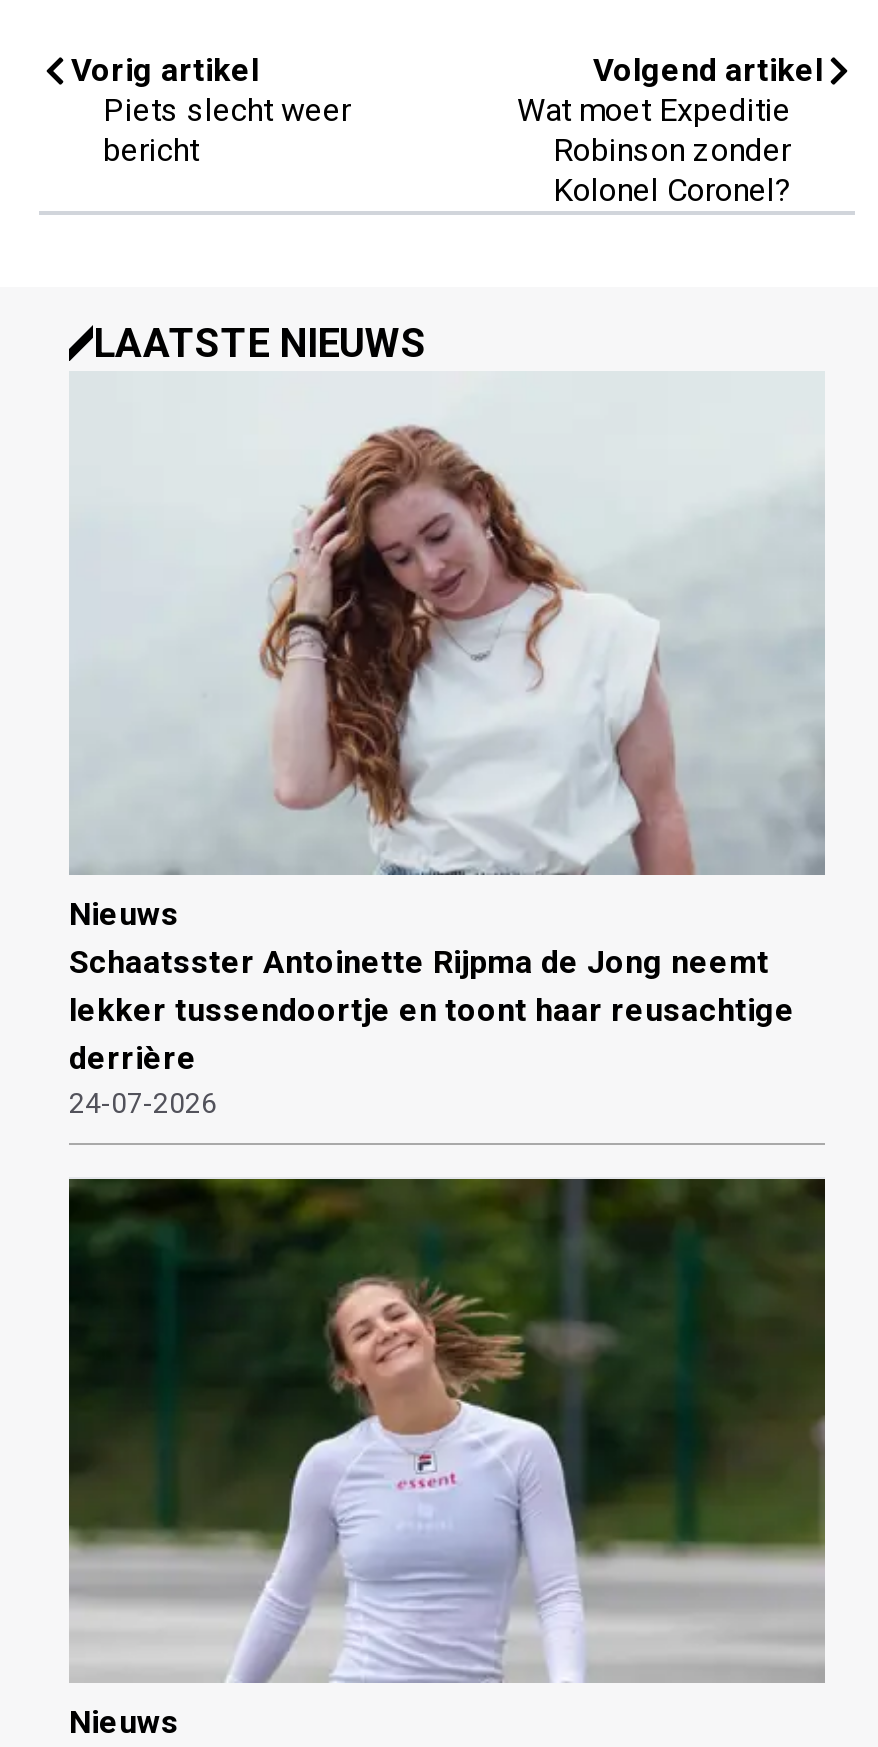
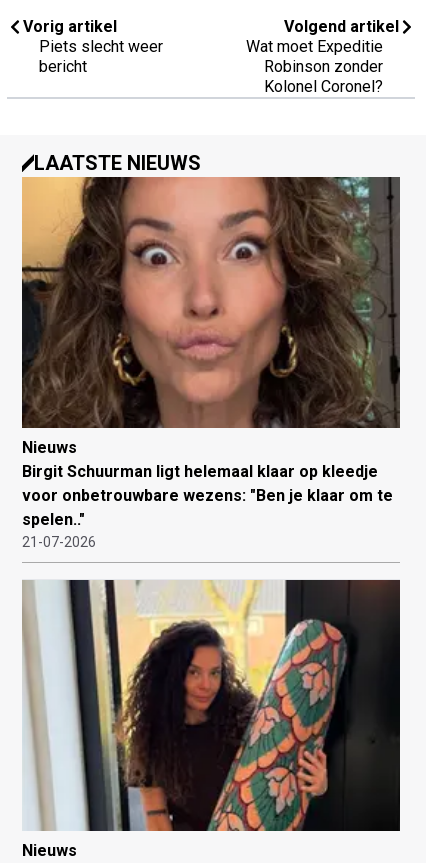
- [image]
- Schaatsster Antoinette Rijpma de Jong neemt
- lekker tussendoortje en toont haar reusachtige
- derrière
- 24-07-2026
+ [image]
+ Birgit Schuurman ligt helemaal klaar op kleedje
+ voor onbetrouwbare wezens: "Ben je klaar om te
+ spelen.."
+ 21-07-2026

- [image]
+ [image]
